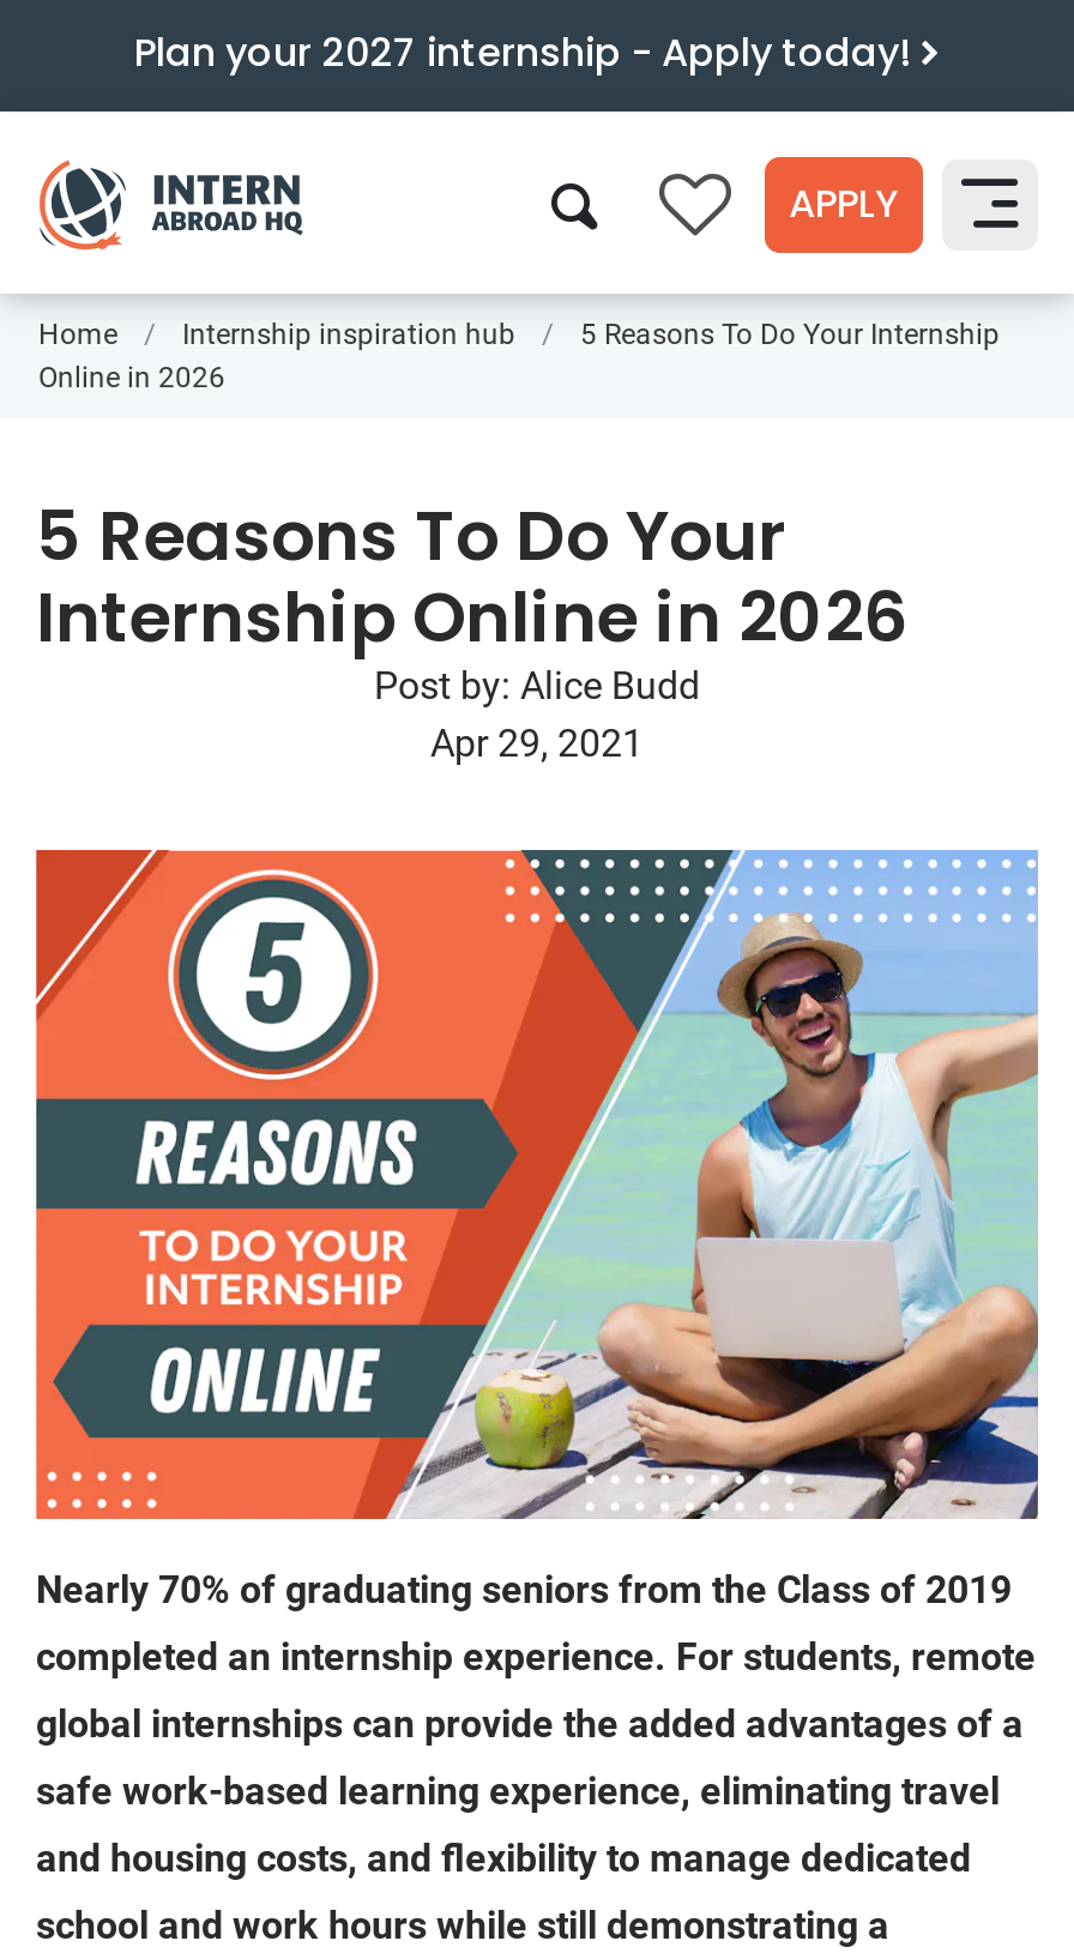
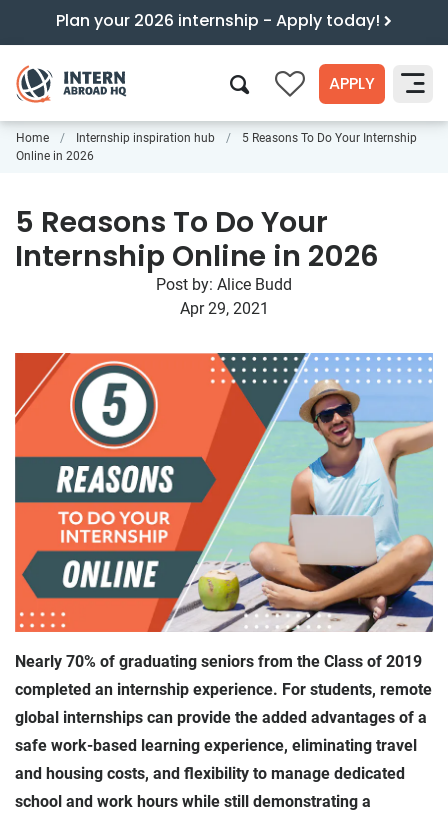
- Plan your 2027 internship - Apply today!
+ Plan your 2026 internship - Apply today!
